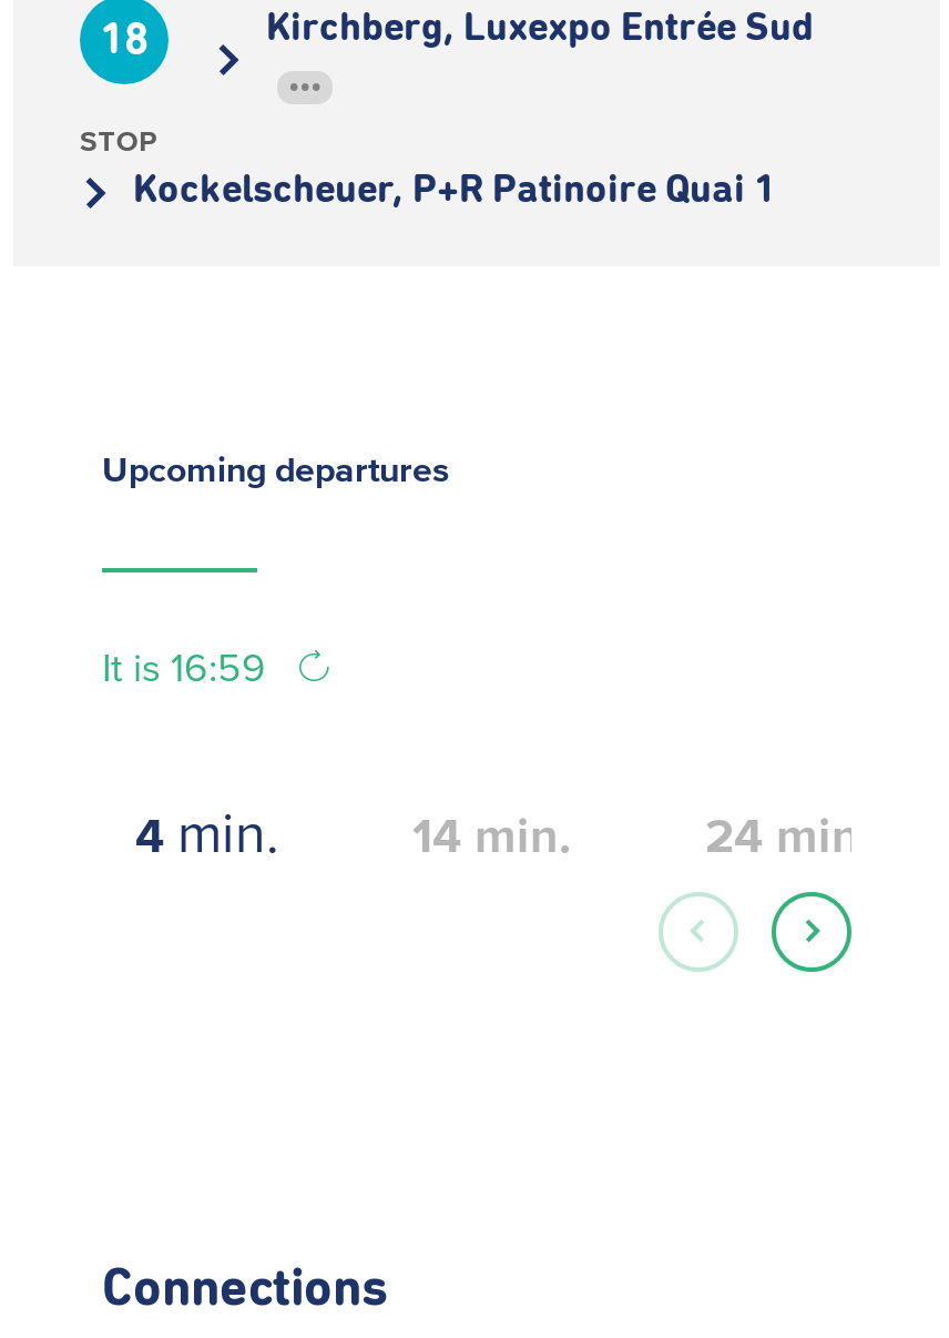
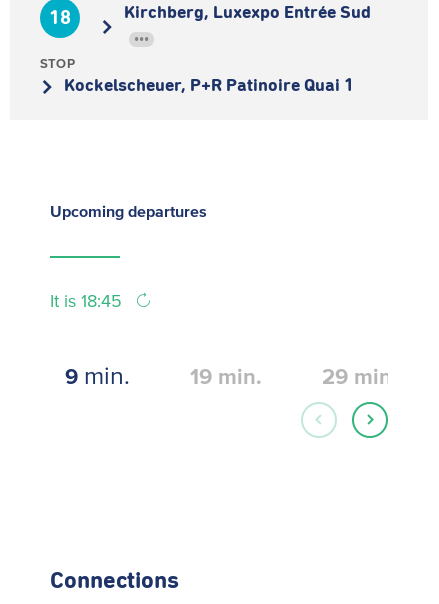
- It is 16:59
+ It is 18:45

- 4 min.
+ 9 min.

- 14 min.
+ 19 min.

- 24 min.
+ 29 min.
